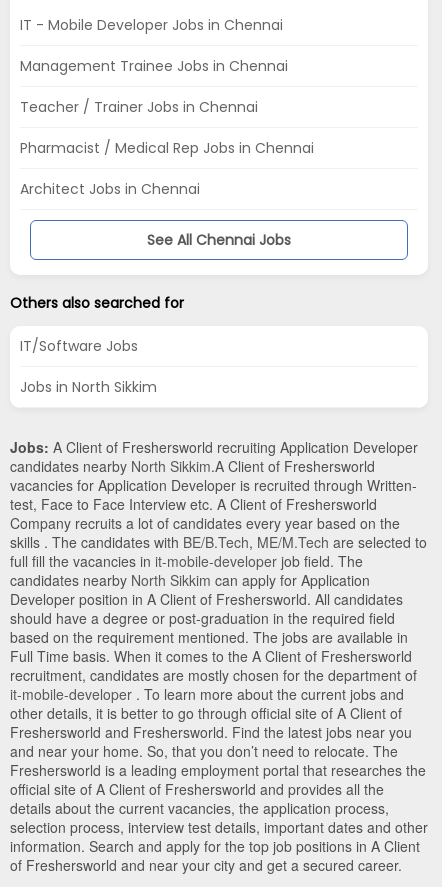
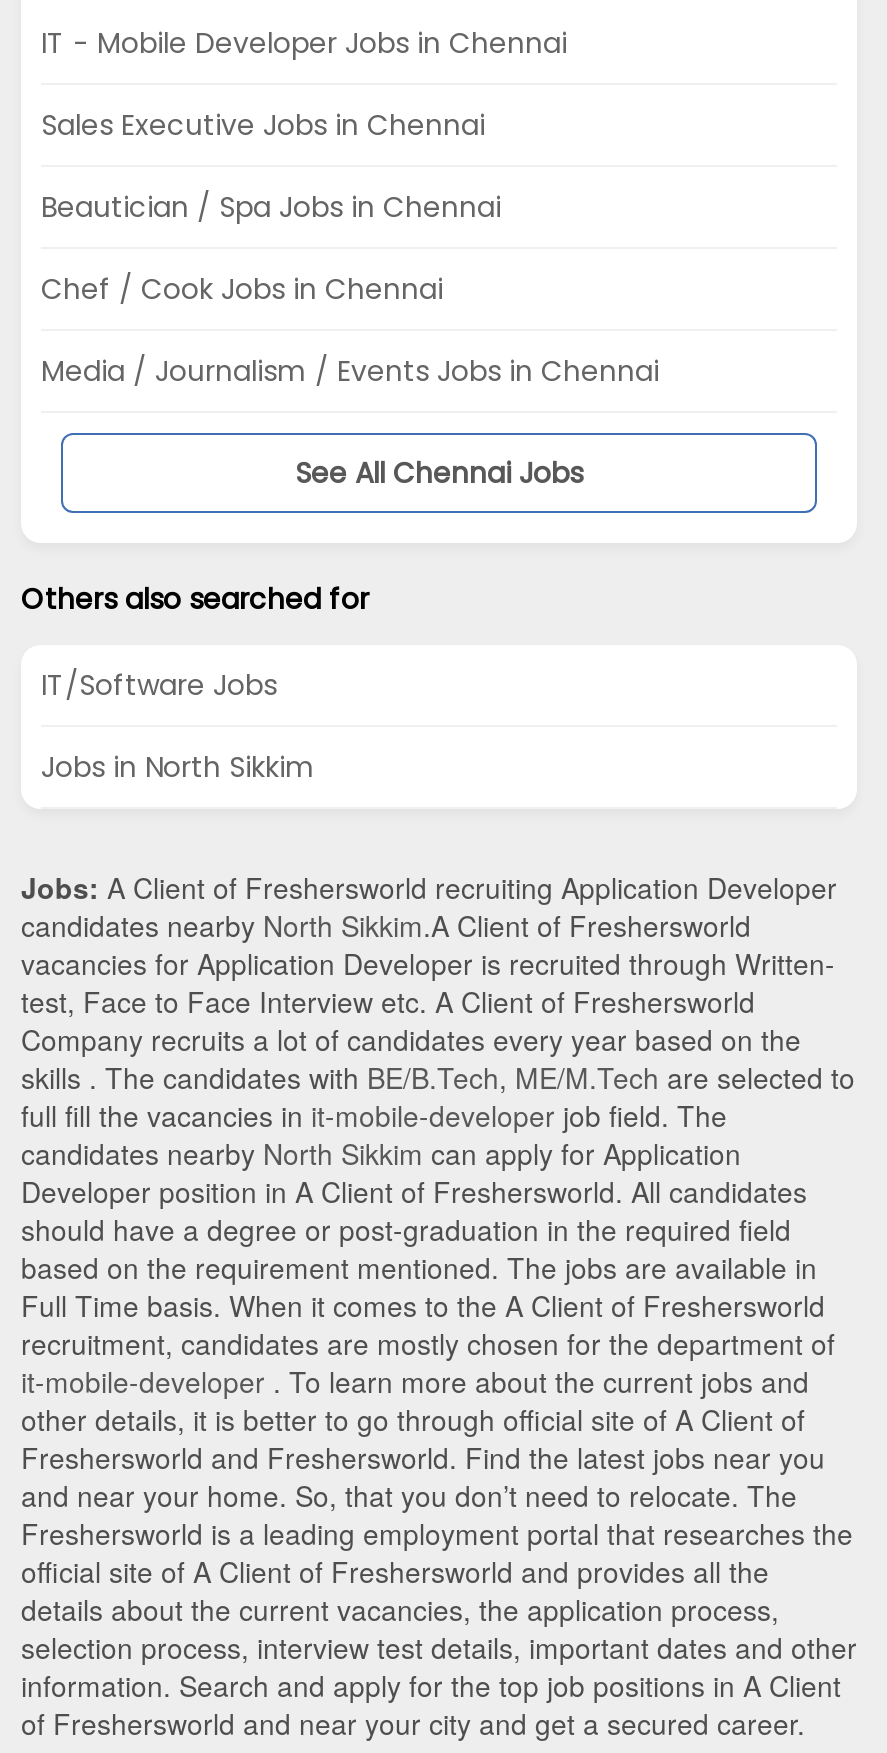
- Management Trainee Jobs in Chennai
+ Sales Executive Jobs in Chennai

- Teacher / Trainer Jobs in Chennai
+ Beautician / Spa Jobs in Chennai

- Pharmacist / Medical Rep Jobs in Chennai
+ Chef / Cook Jobs in Chennai

- Architect Jobs in Chennai
+ Media / Journalism / Events Jobs in Chennai
